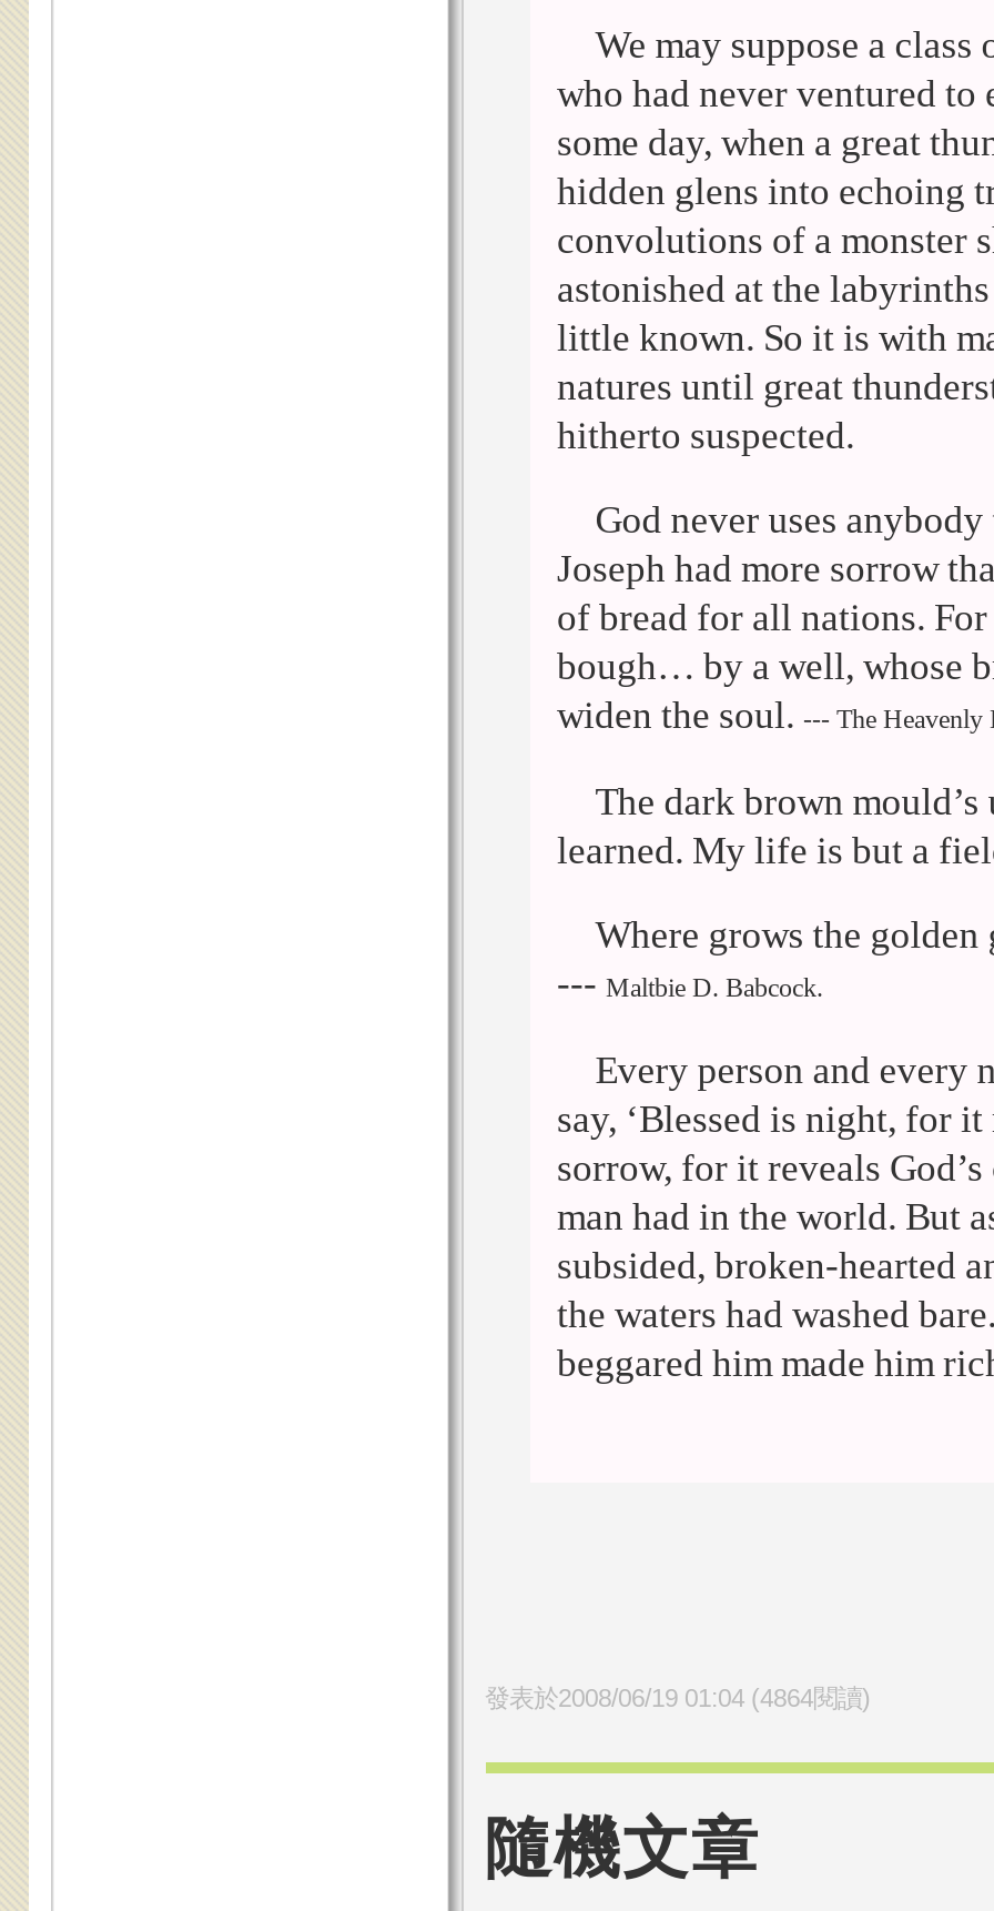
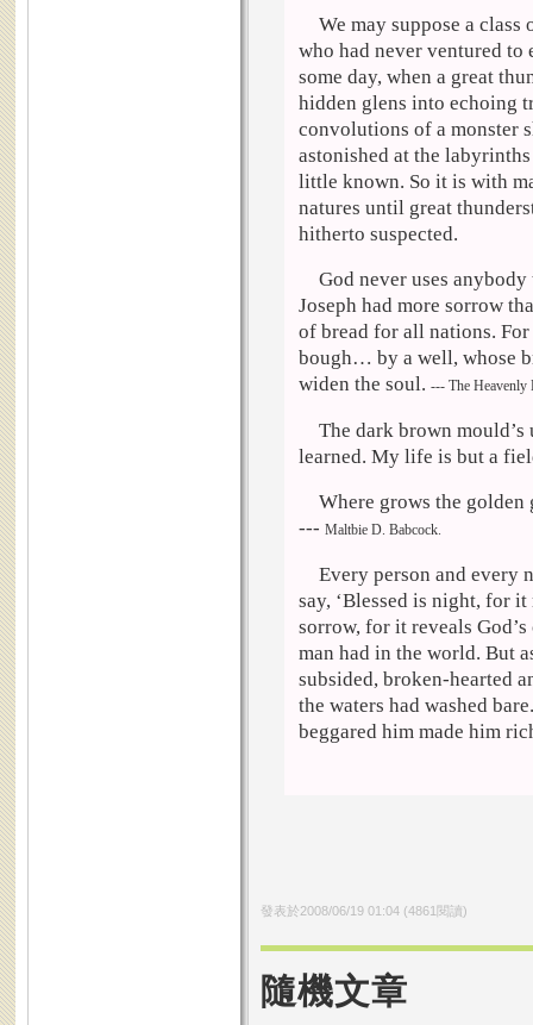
- 發表於2008/06/19 01:04 (4864閱讀)
+ 發表於2008/06/19 01:04 (4861閱讀)
